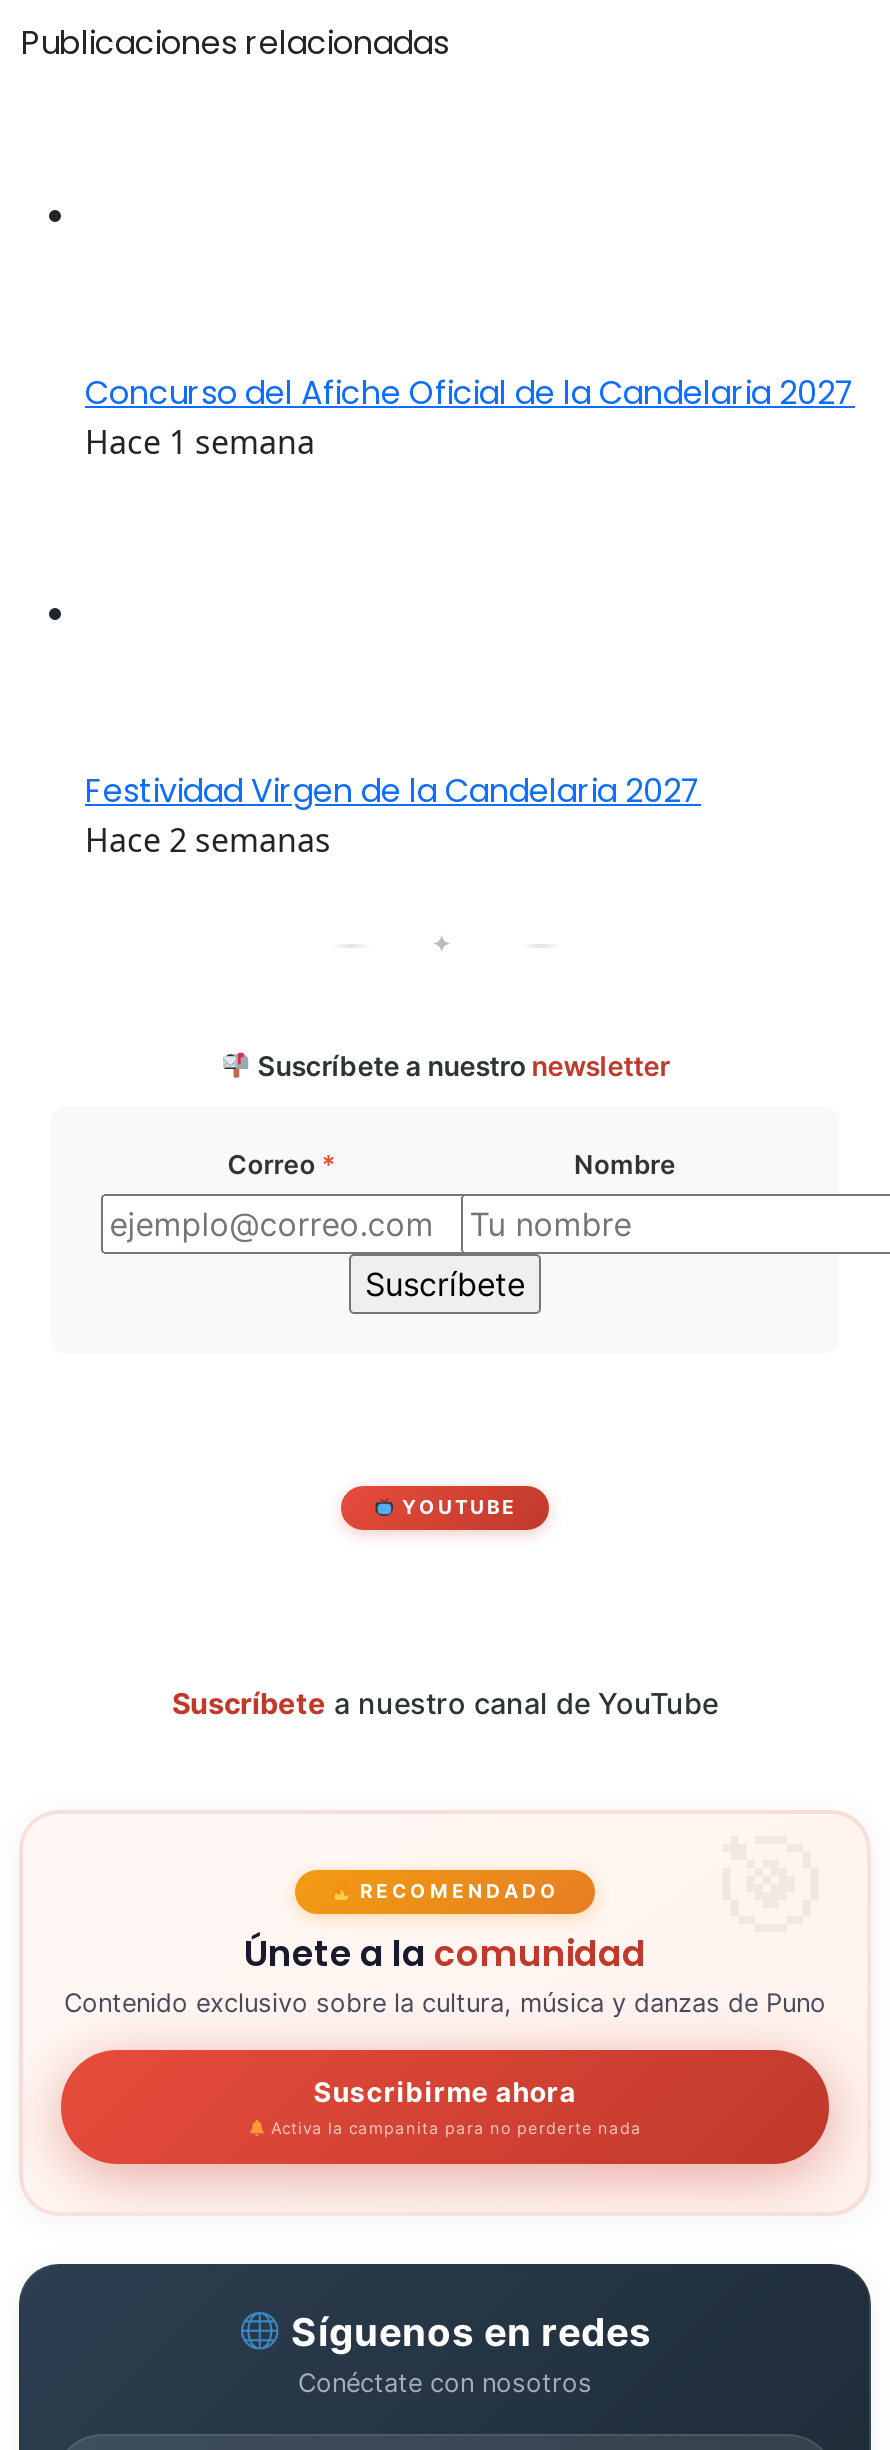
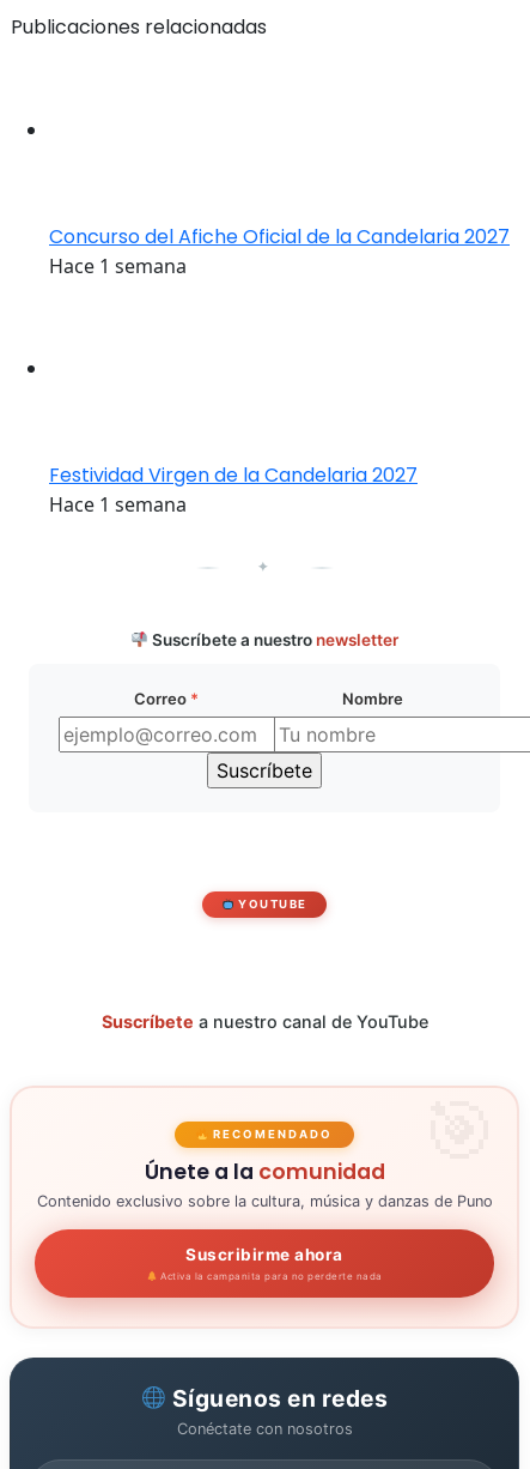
- Hace 2 semanas
+ Hace 1 semana
